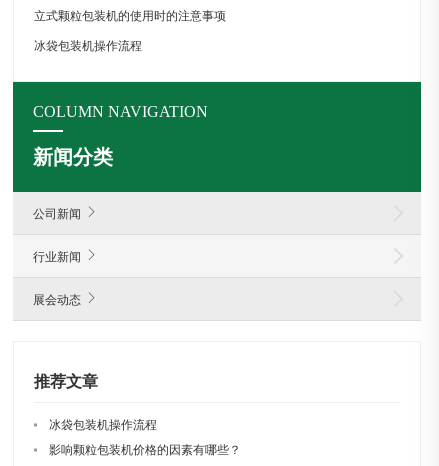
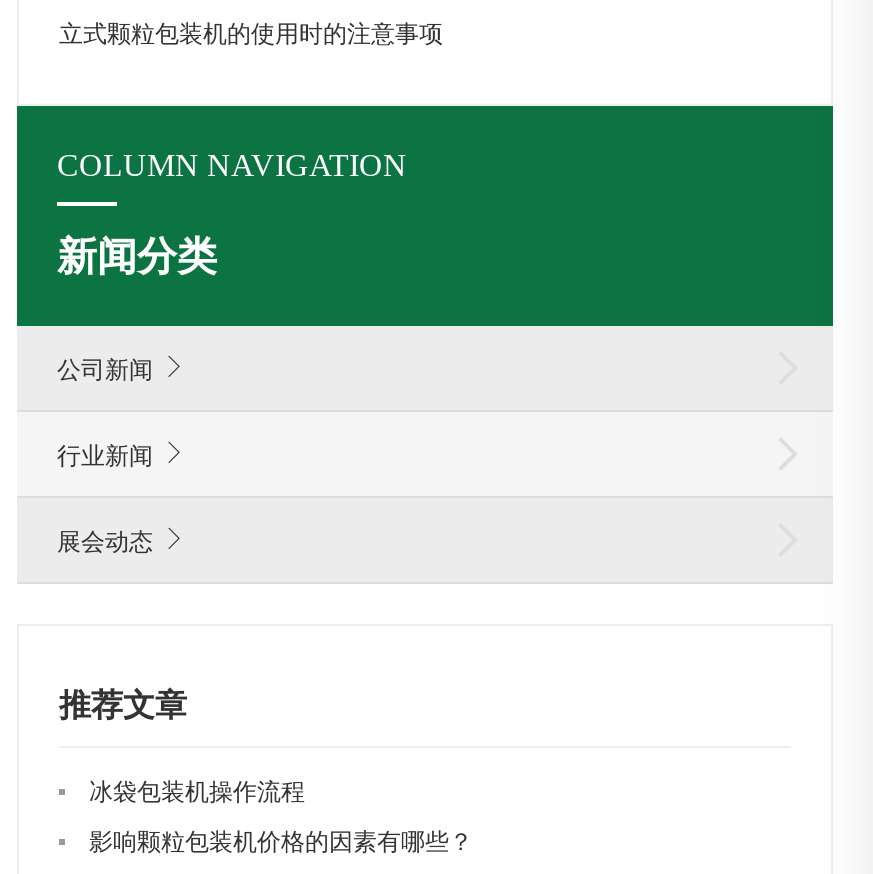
- 冰袋包装机操作流程
